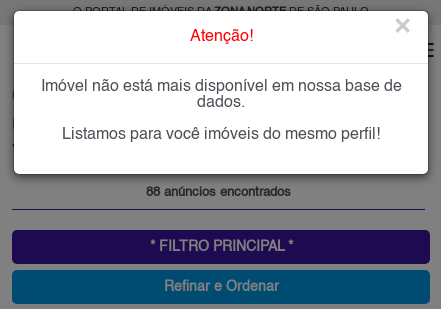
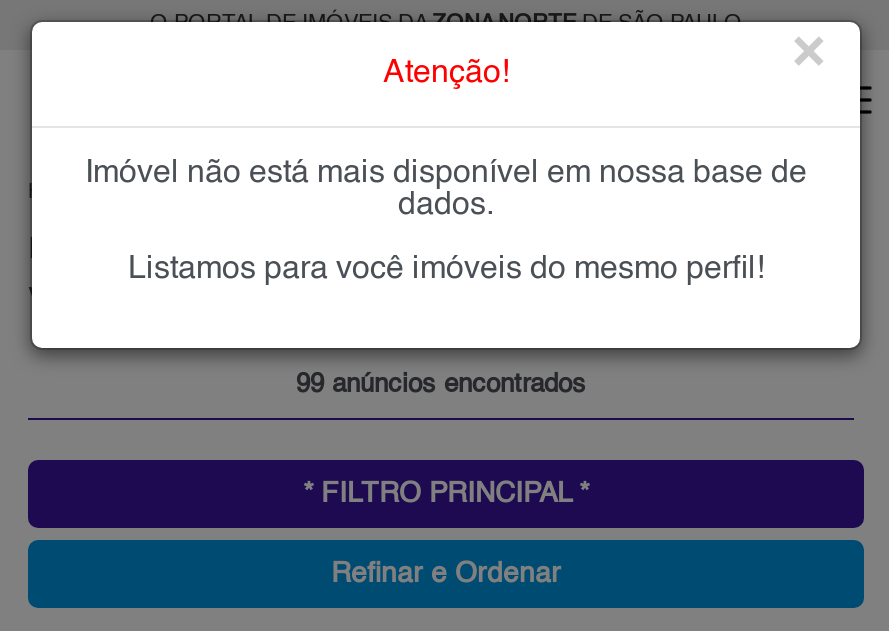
- 88 anúncios encontrados
+ 99 anúncios encontrados
